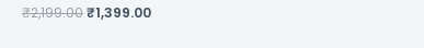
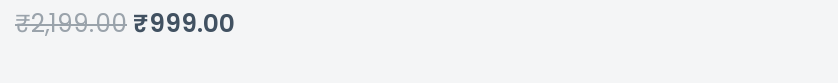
- ₹2,199.00 ₹1,399.00
+ ₹2,199.00 ₹999.00
